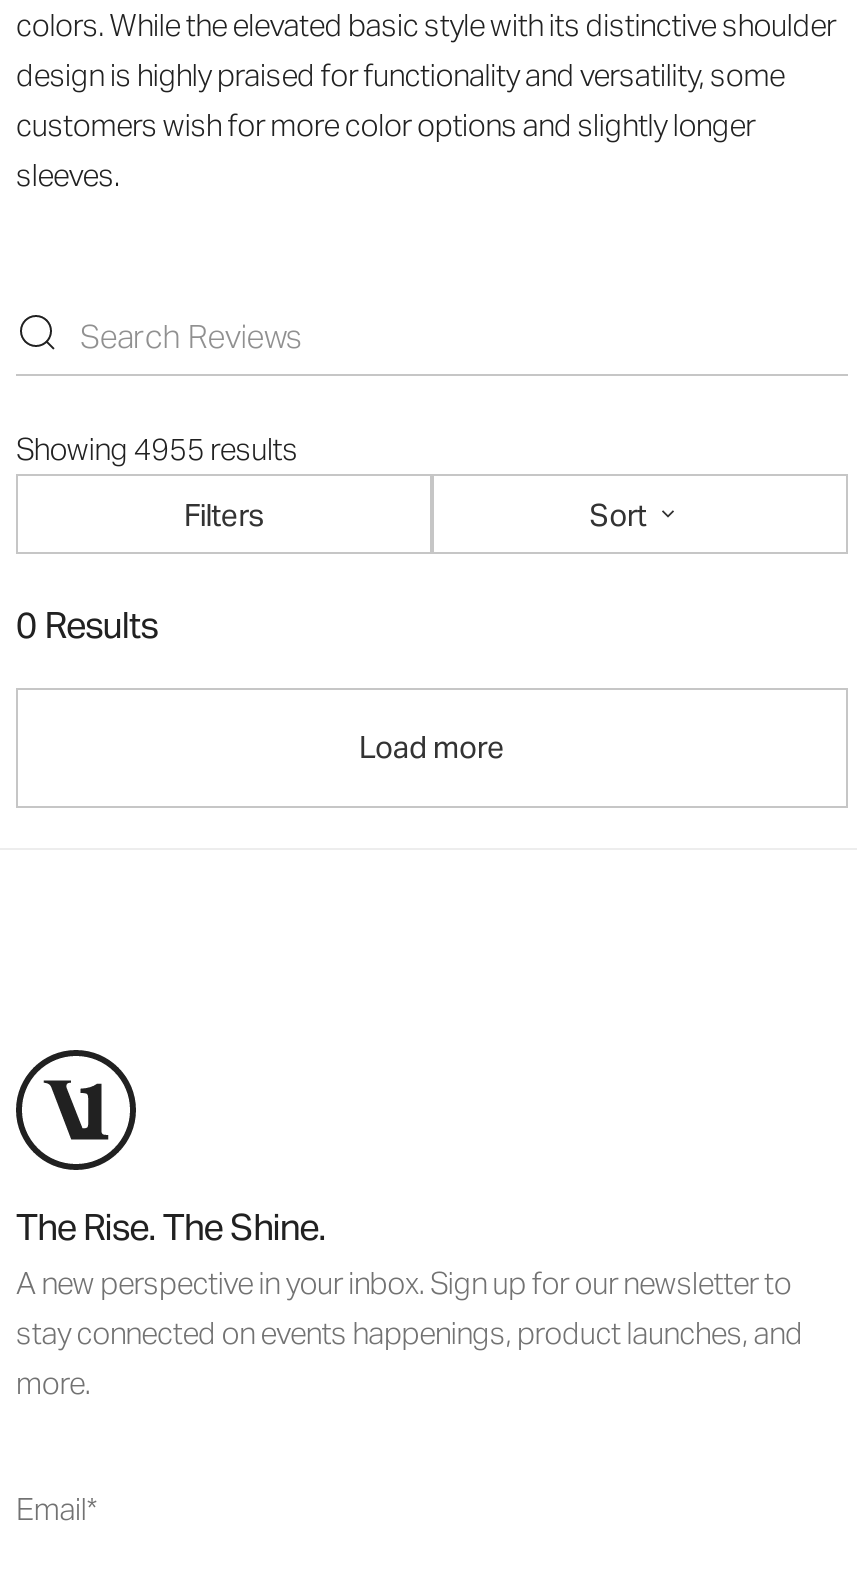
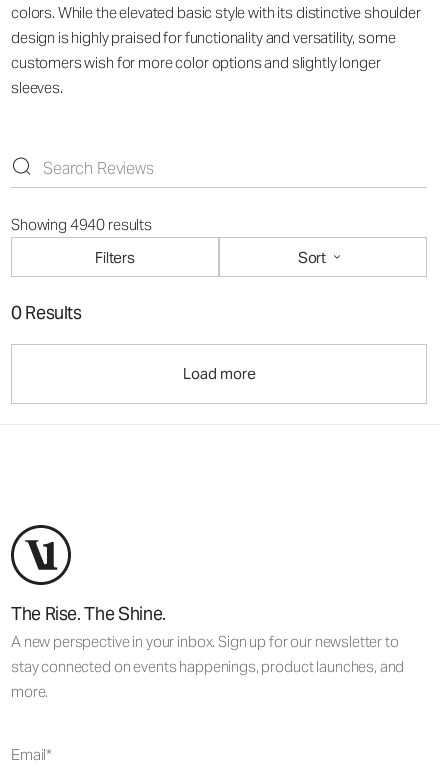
- Showing 4955 results
+ Showing 4940 results
